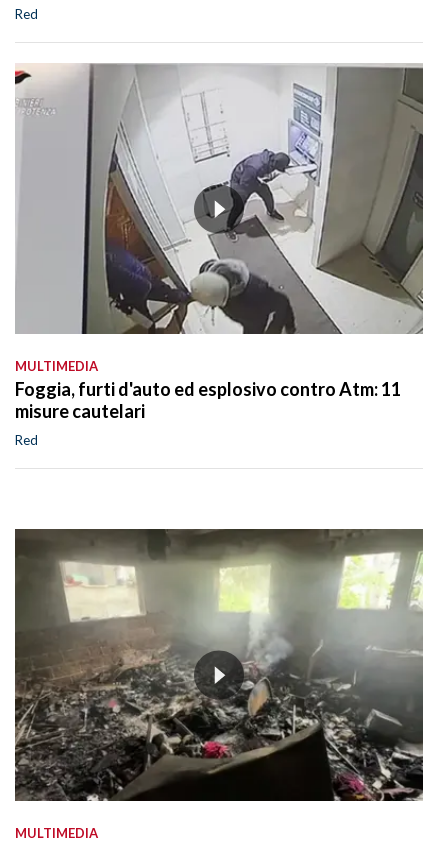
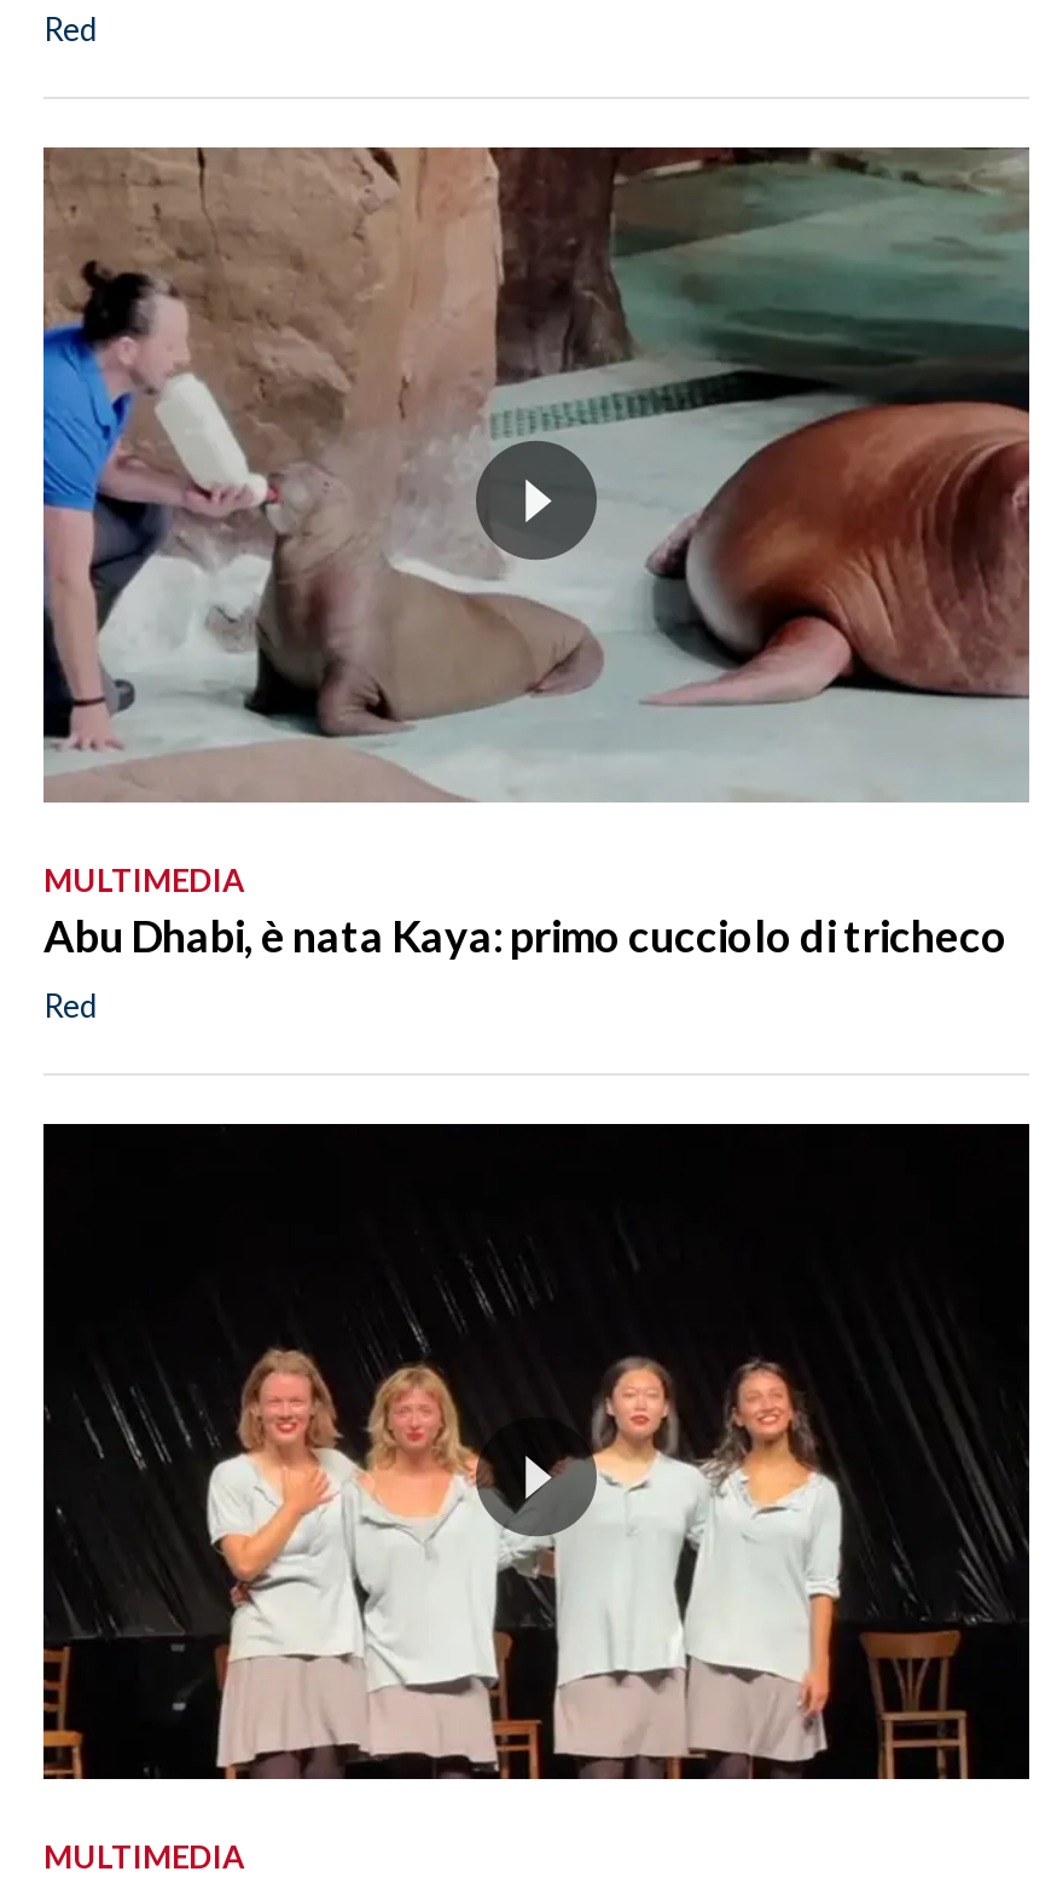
- [image]
+ [image]

- Foggia, furti d'auto ed esplosivo contro Atm: 11
- misure cautelari
+ Abu Dhabi, è nata Kaya: primo cucciolo di tricheco

- [image]
+ [image]
